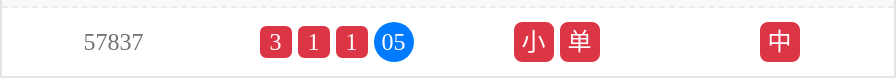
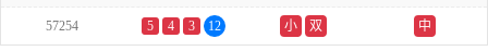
- 57837
+ 57254
+ 5
+ 4

- 1
- 1
- 05
+ 12

- 单
+ 双
